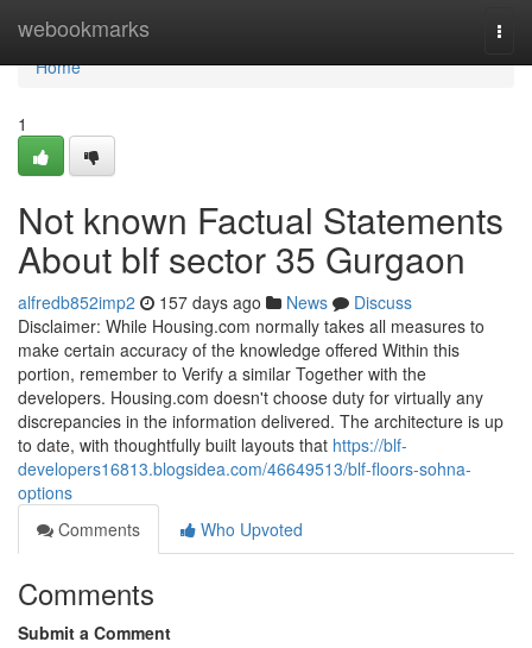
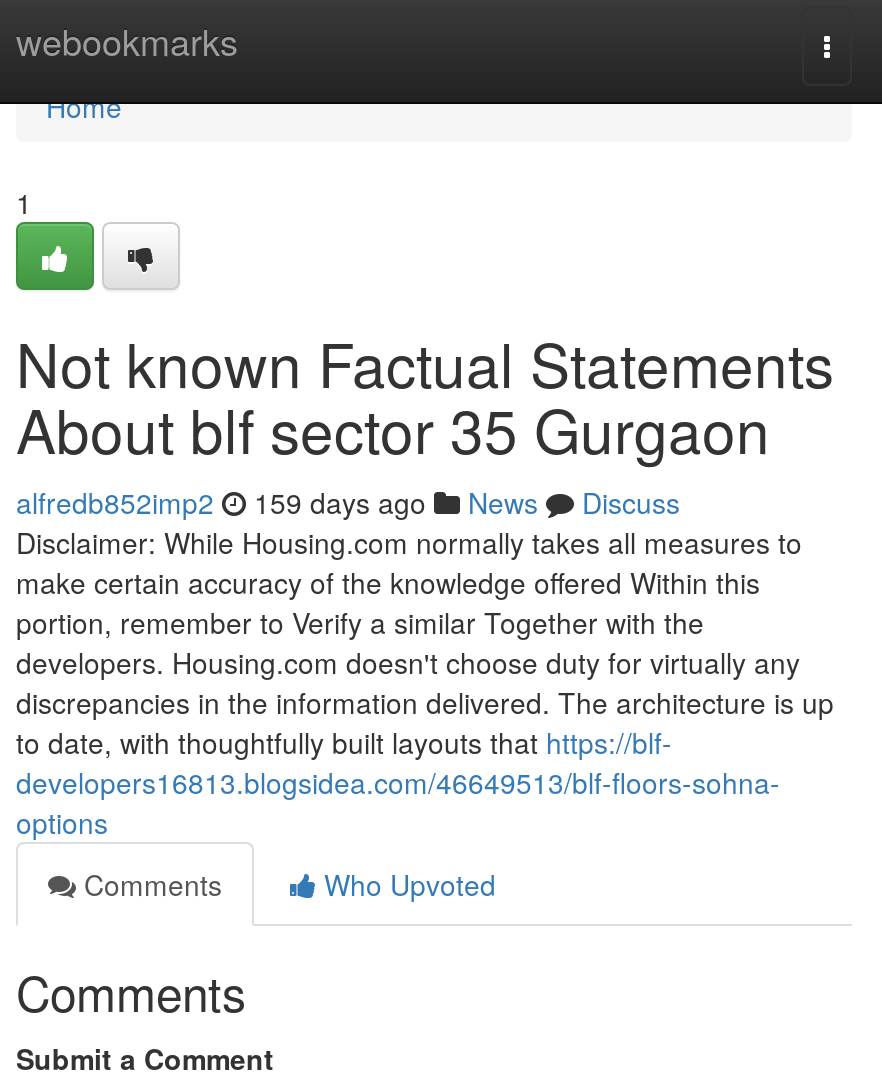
- alfredb852imp2 157 days ago News Discuss
+ alfredb852imp2 159 days ago News Discuss
